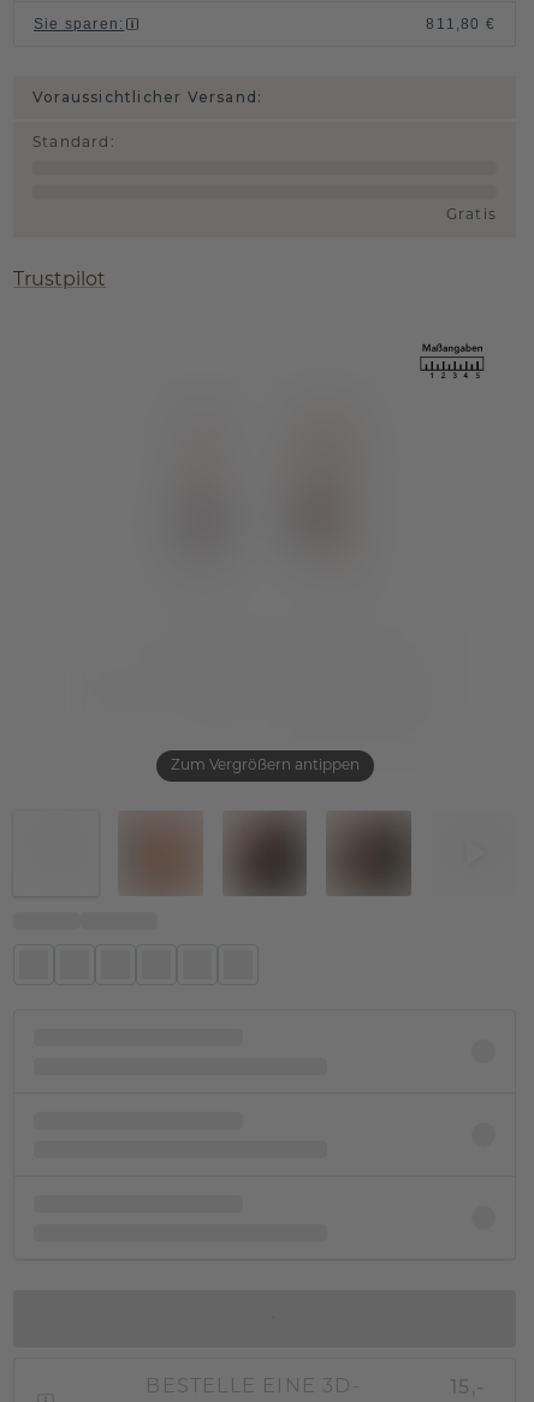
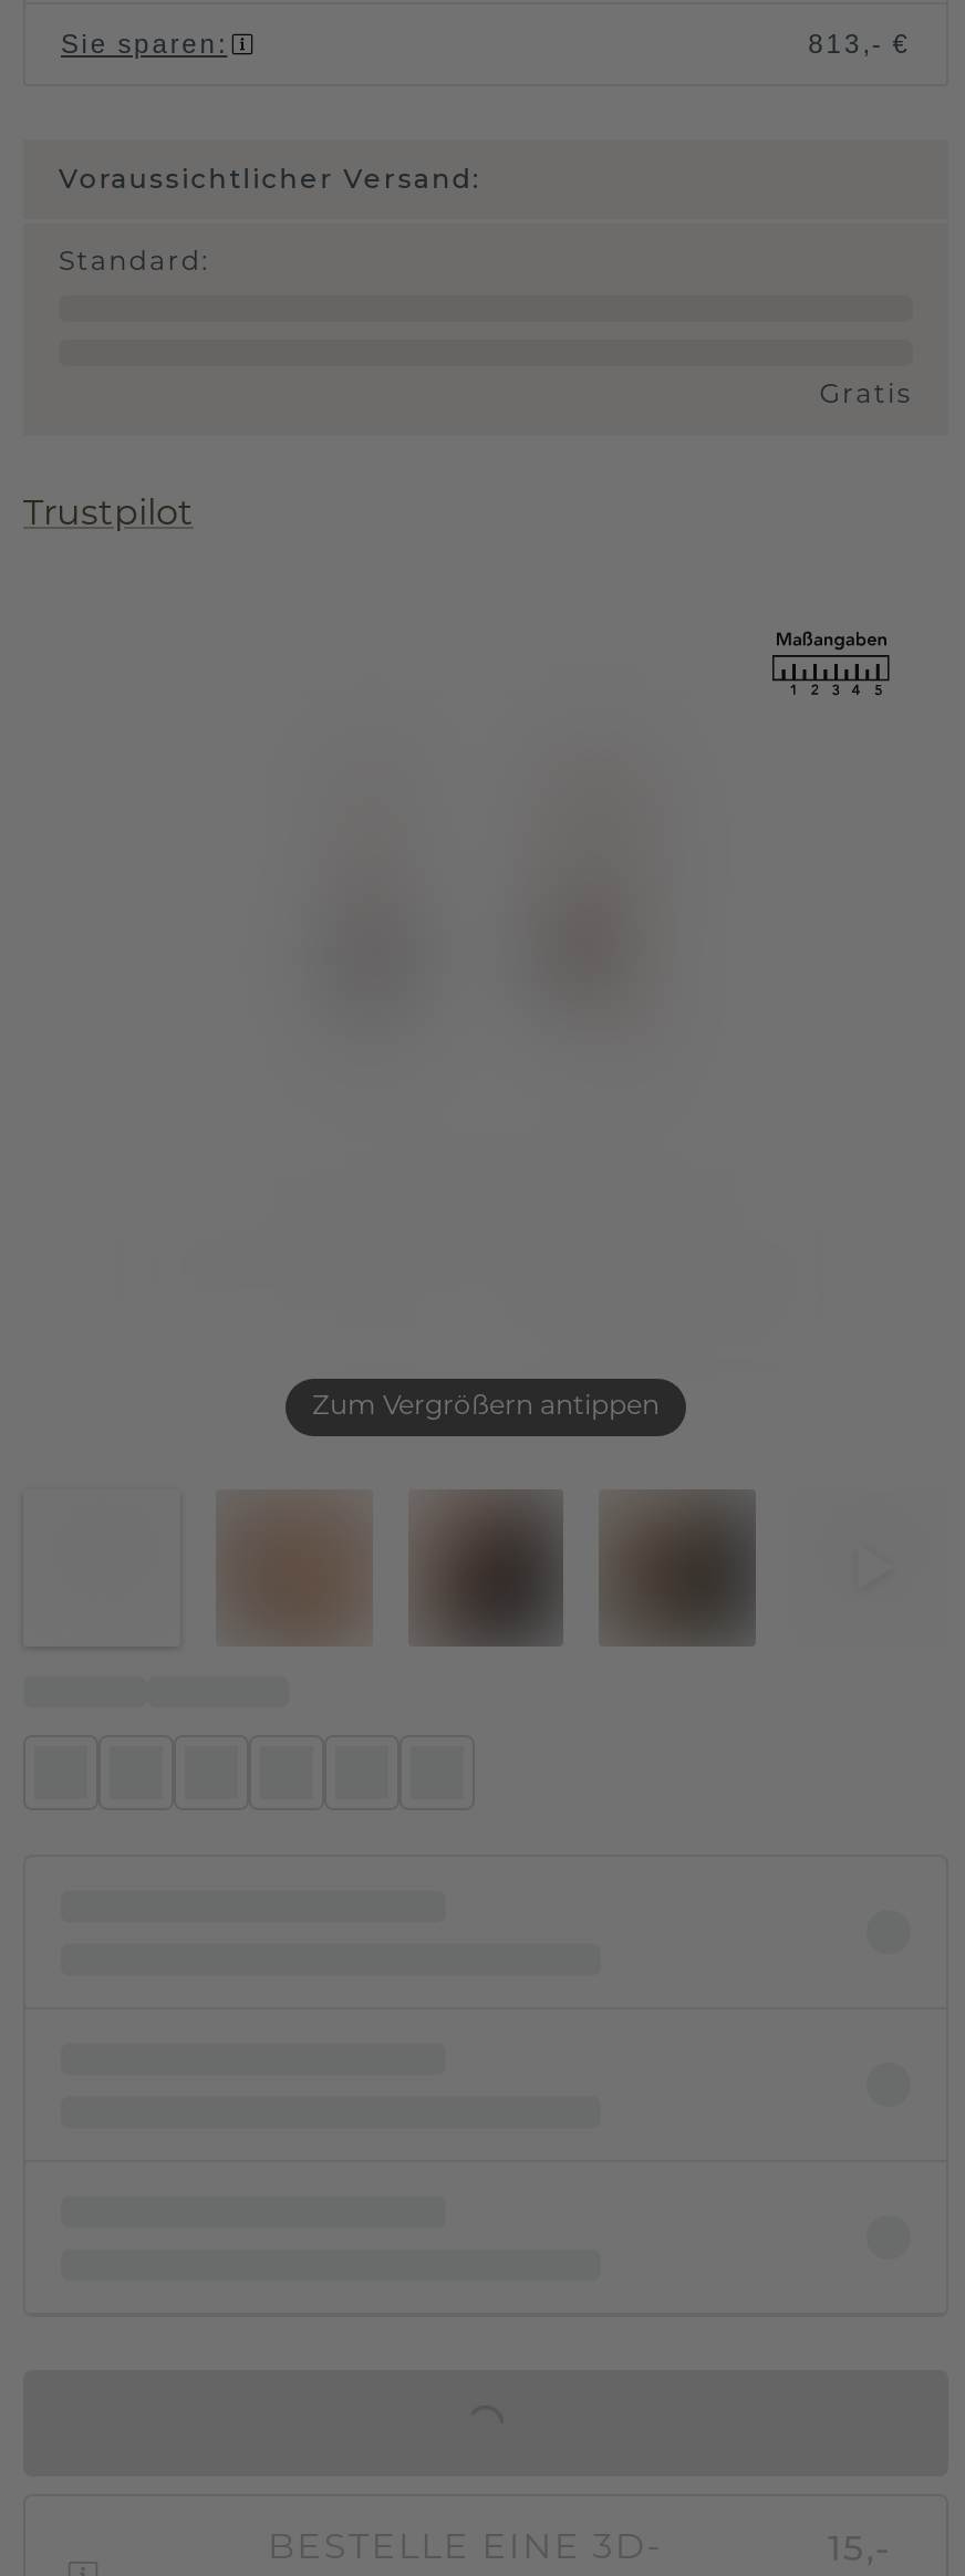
- 811,80 €
+ 813,- €
